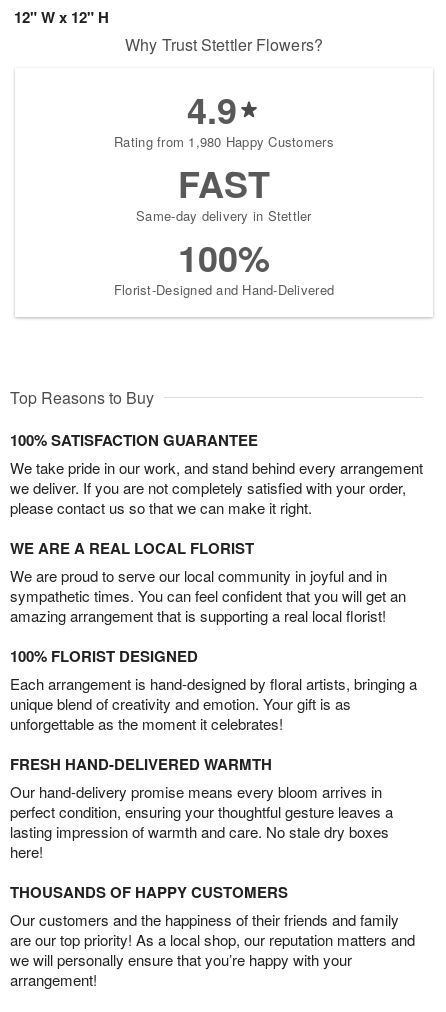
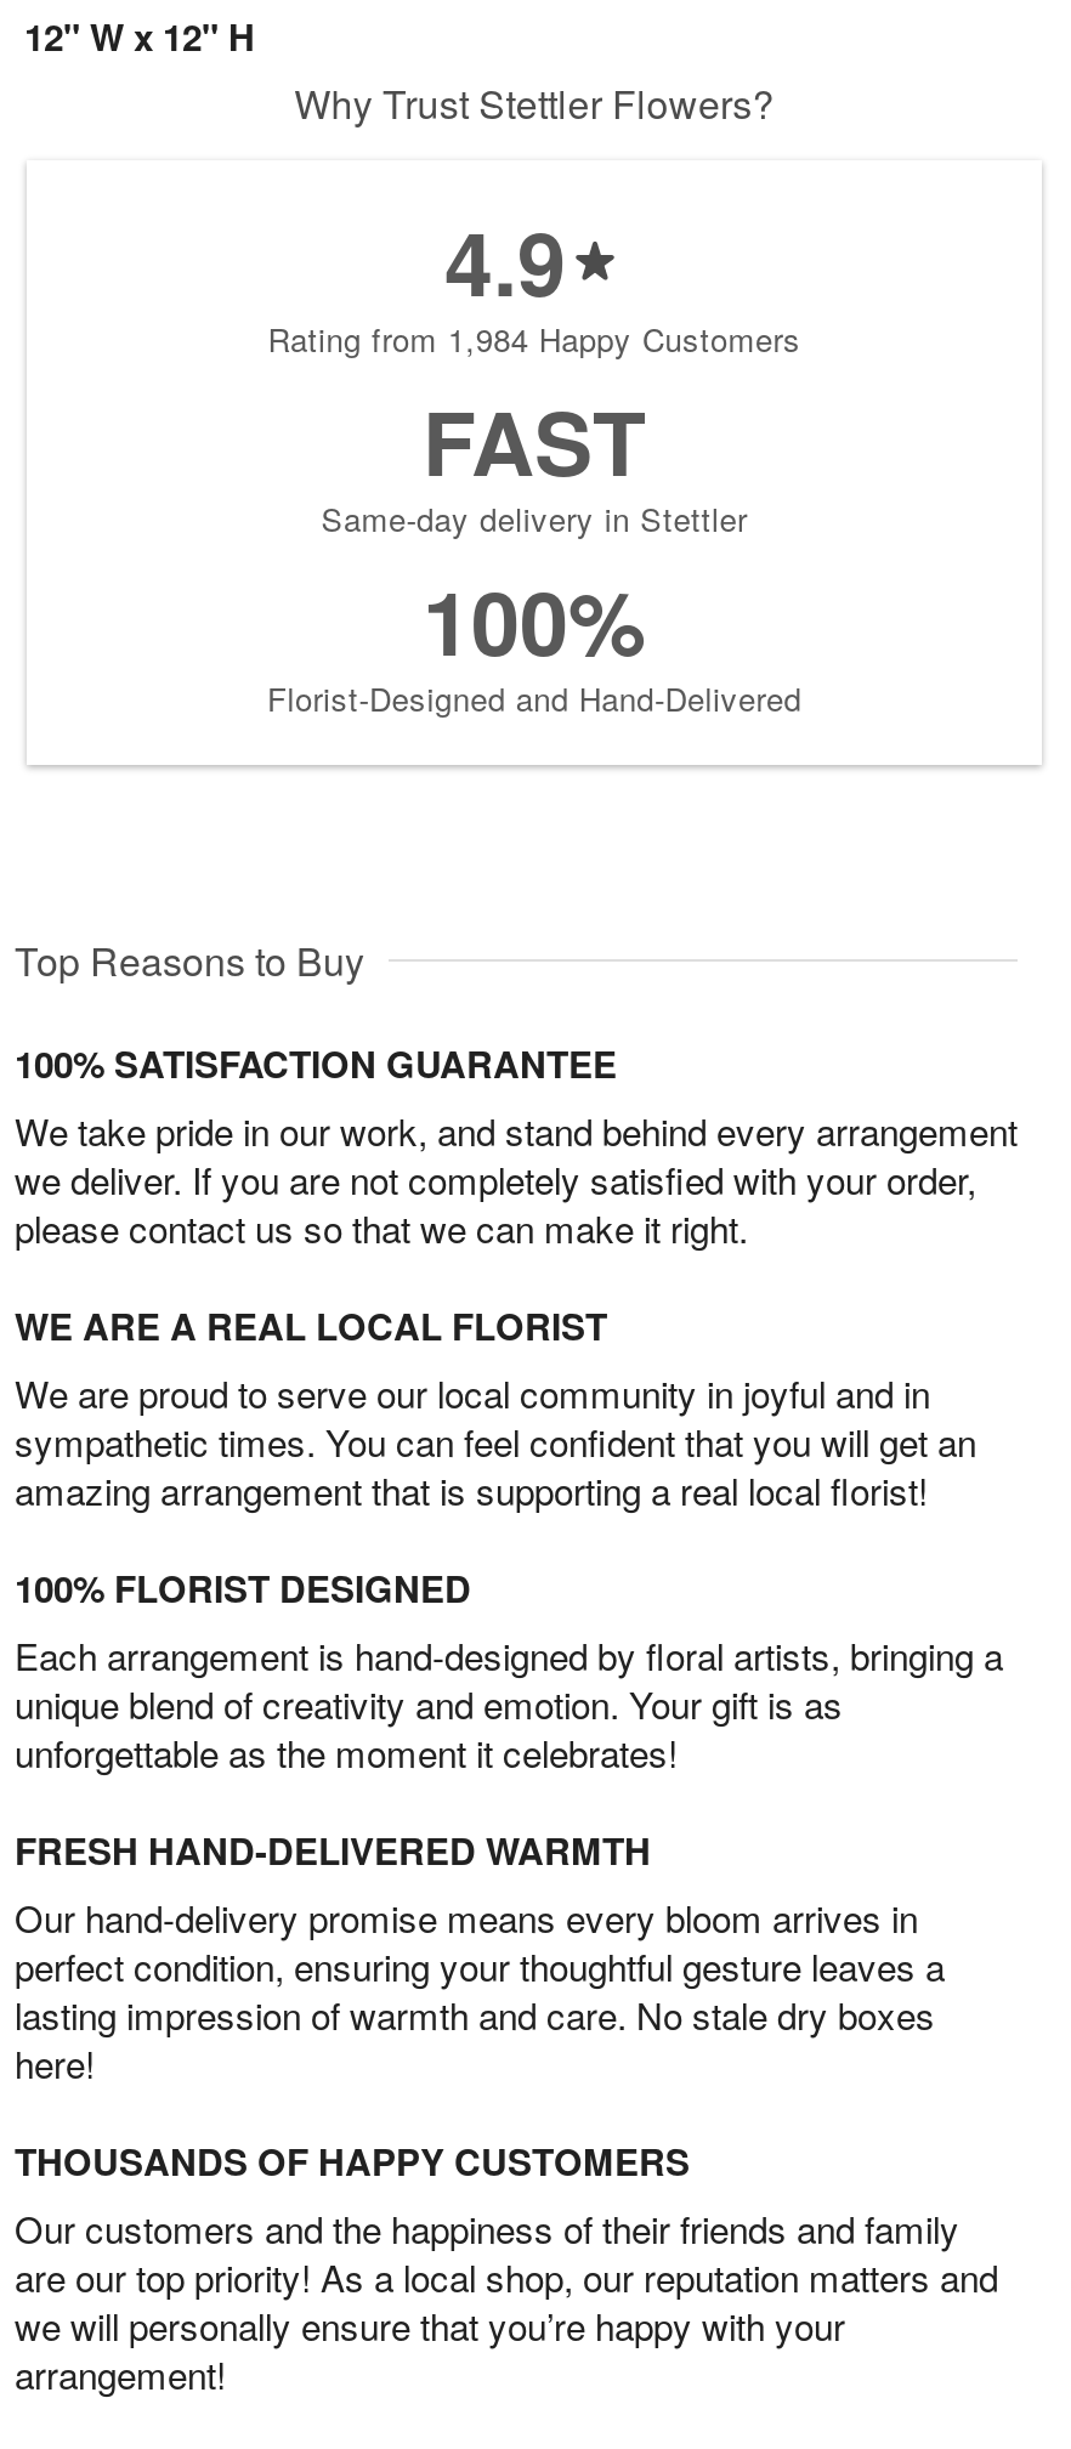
- Rating from 1,980 Happy Customers
+ Rating from 1,984 Happy Customers
